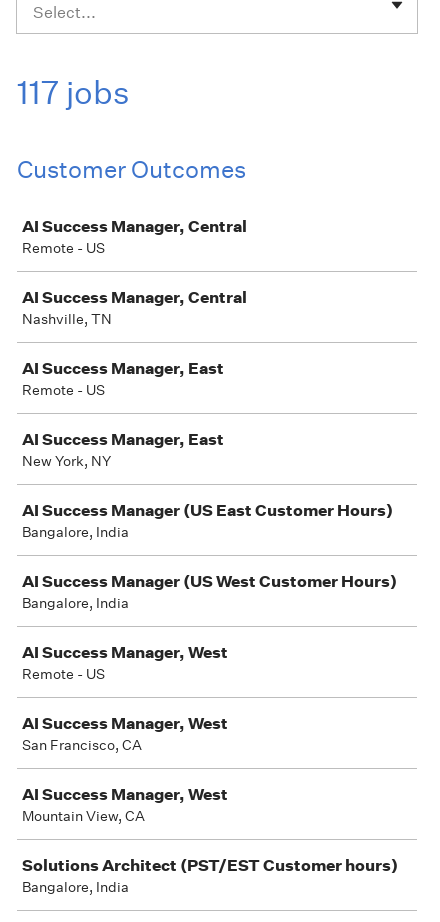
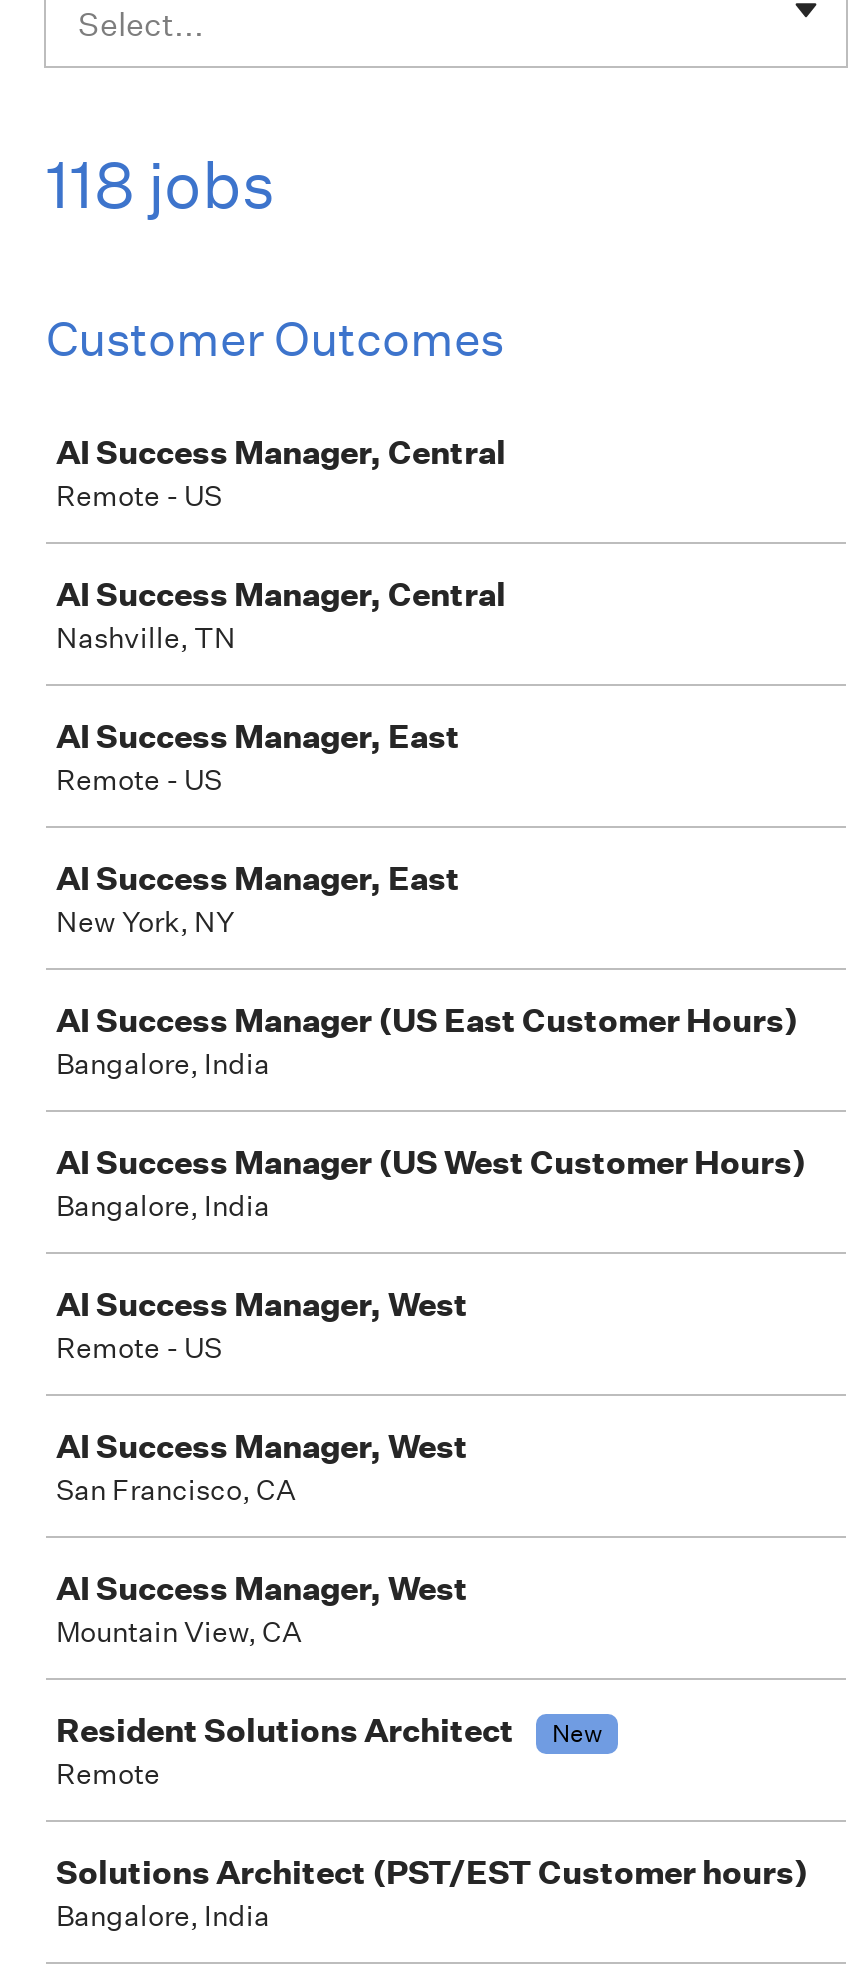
- 117 jobs
+ 118 jobs

+ Resident Solutions Architect
+ New
+ Remote
